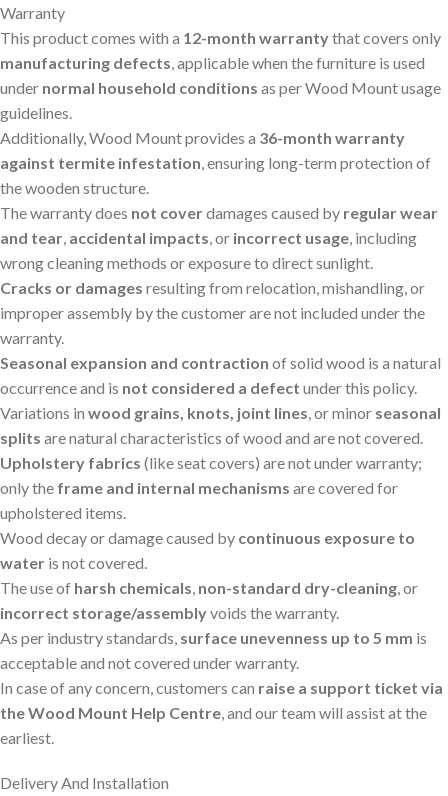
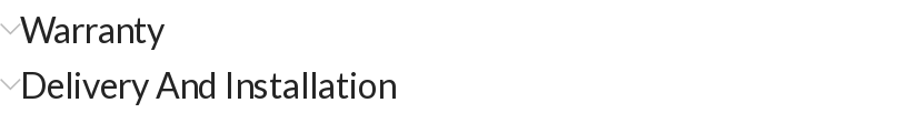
- This product comes with a 12-month warranty that covers only
- manufacturing defects, applicable when the furniture is used
- under normal household conditions as per Wood Mount usage
- guidelines.
- Additionally, Wood Mount provides a 36-month warranty
- against termite infestation, ensuring long-term protection of
- the wooden structure.
- The warranty does not cover damages caused by regular wear
- and tear, accidental impacts, or incorrect usage, including
- wrong cleaning methods or exposure to direct sunlight.
- Cracks or damages resulting from relocation, mishandling, or
- improper assembly by the customer are not included under the
- warranty.
- Seasonal expansion and contraction of solid wood is a natural
- occurrence and is not considered a defect under this policy.
- Variations in wood grains, knots, joint lines, or minor seasonal
- splits are natural characteristics of wood and are not covered.
- Upholstery fabrics (like seat covers) are not under warranty;
- only the frame and internal mechanisms are covered for
- upholstered items.
- Wood decay or damage caused by continuous exposure to
- water is not covered.
- The use of harsh chemicals, non-standard dry-cleaning, or
- incorrect storage/assembly voids the warranty.
- As per industry standards, surface unevenness up to 5 mm is
- acceptable and not covered under warranty.
- In case of any concern, customers can raise a support ticket via
- the Wood Mount Help Centre, and our team will assist at the
- earliest.
